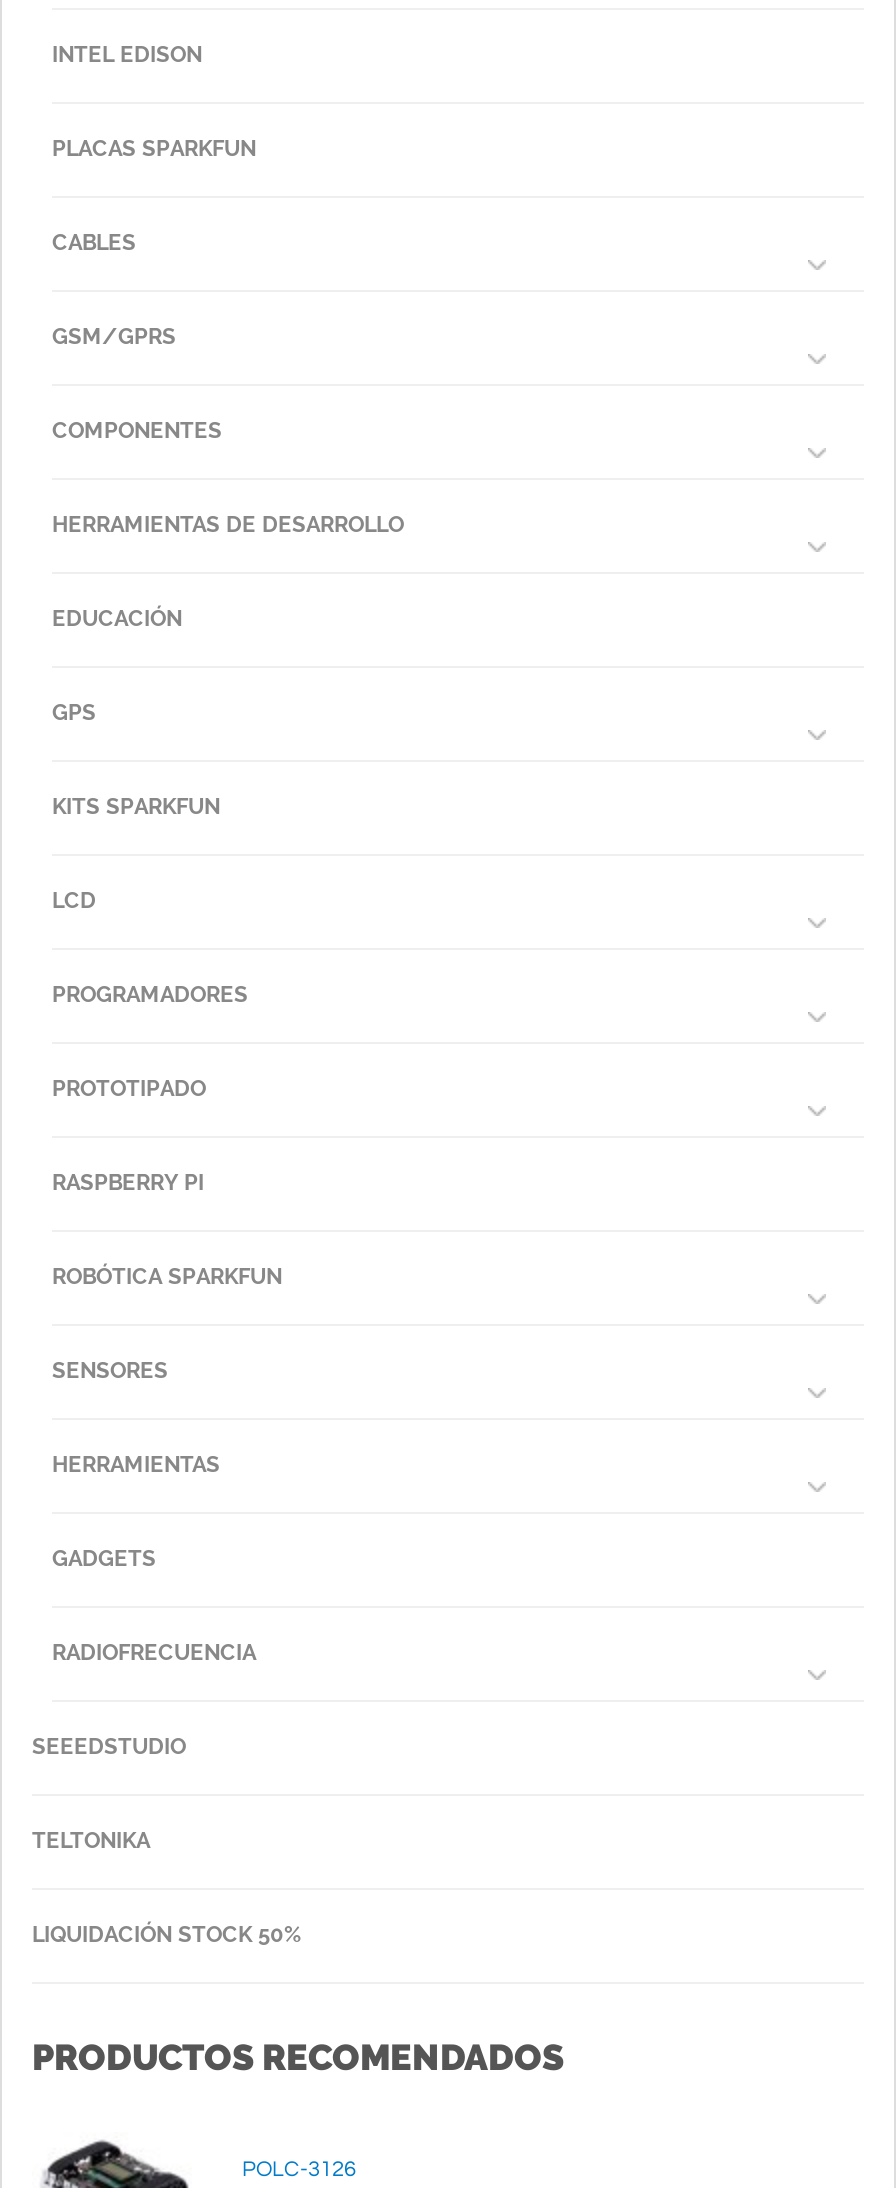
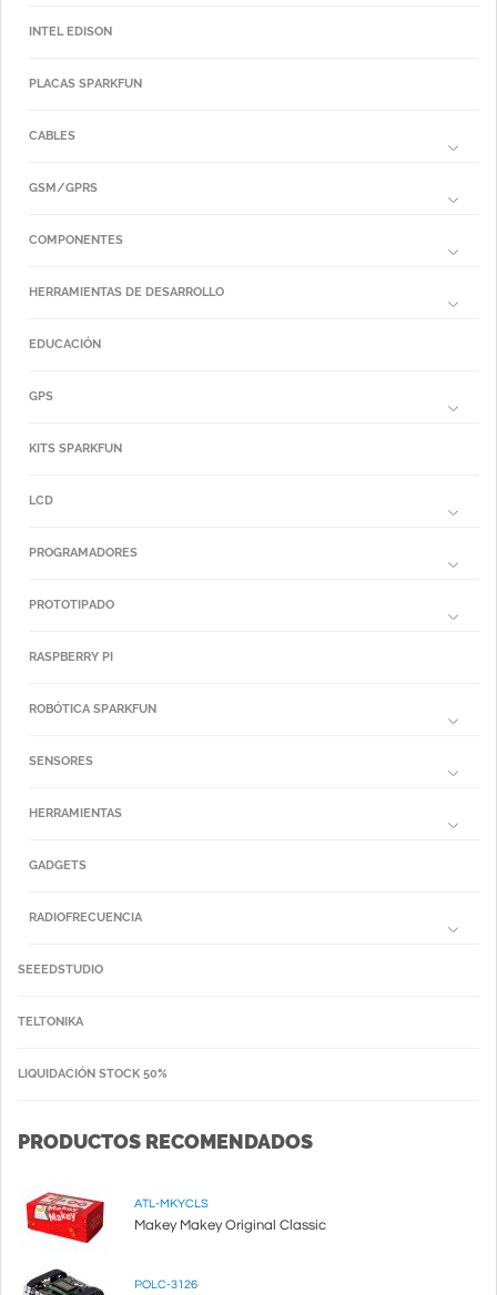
+ [image]
+ ATL-MKYCLS
+ Makey Makey Original Classic
